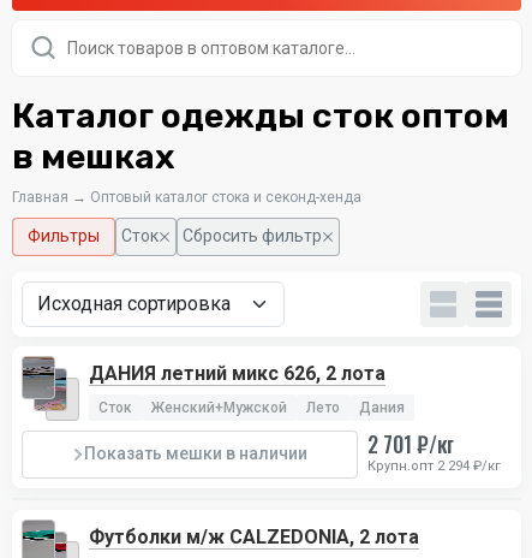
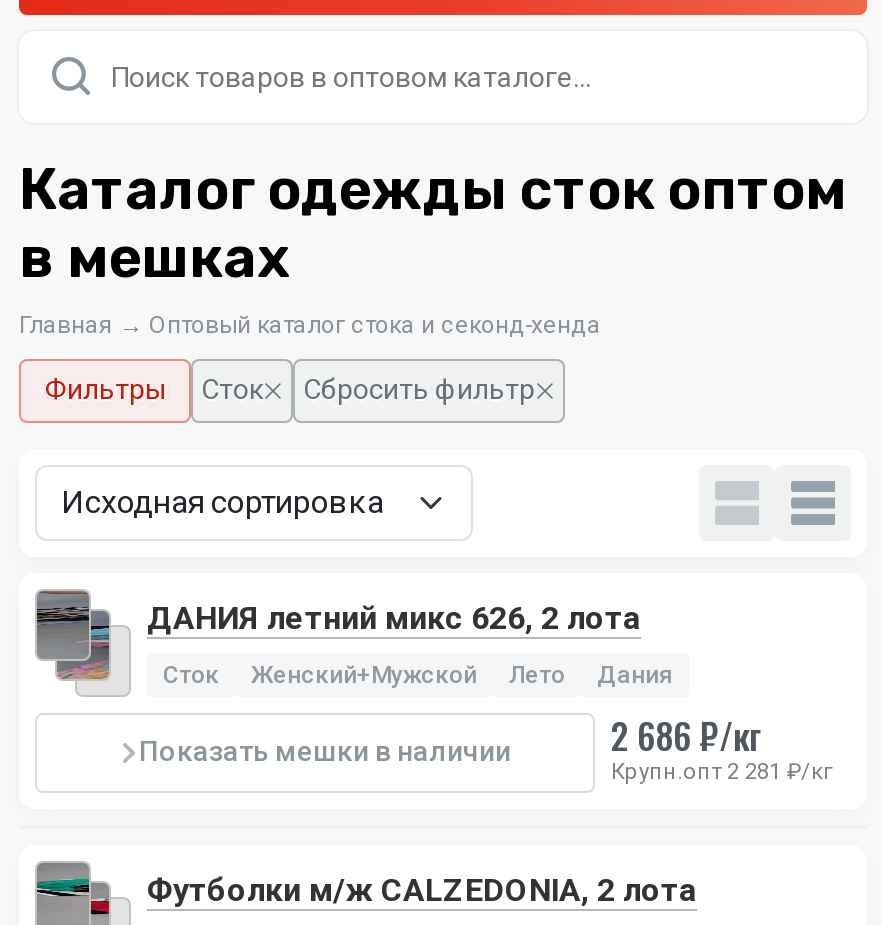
- 2 701 ₽/кг
+ 2 686 ₽/кг

- Крупн.опт 2 294 ₽/кг
+ Крупн.опт 2 281 ₽/кг
